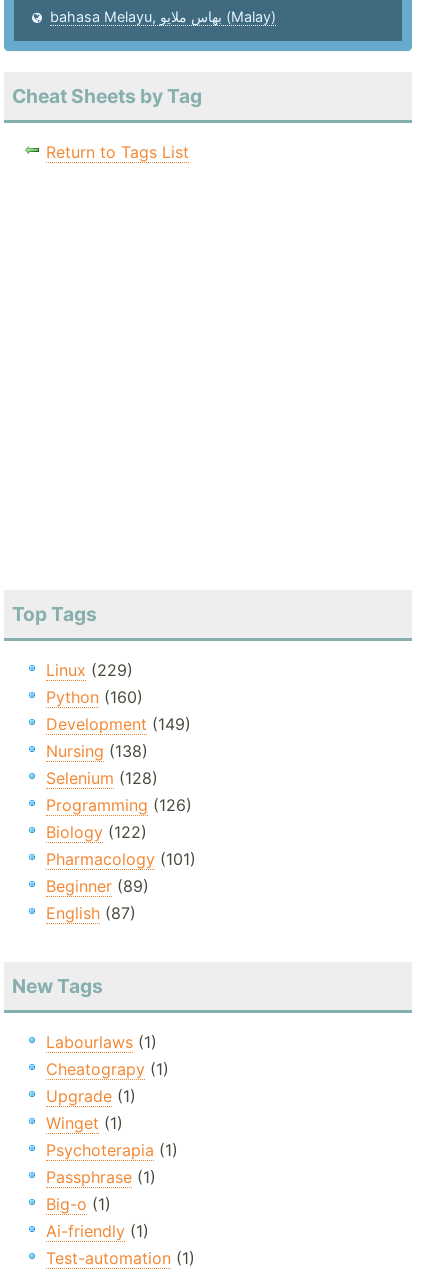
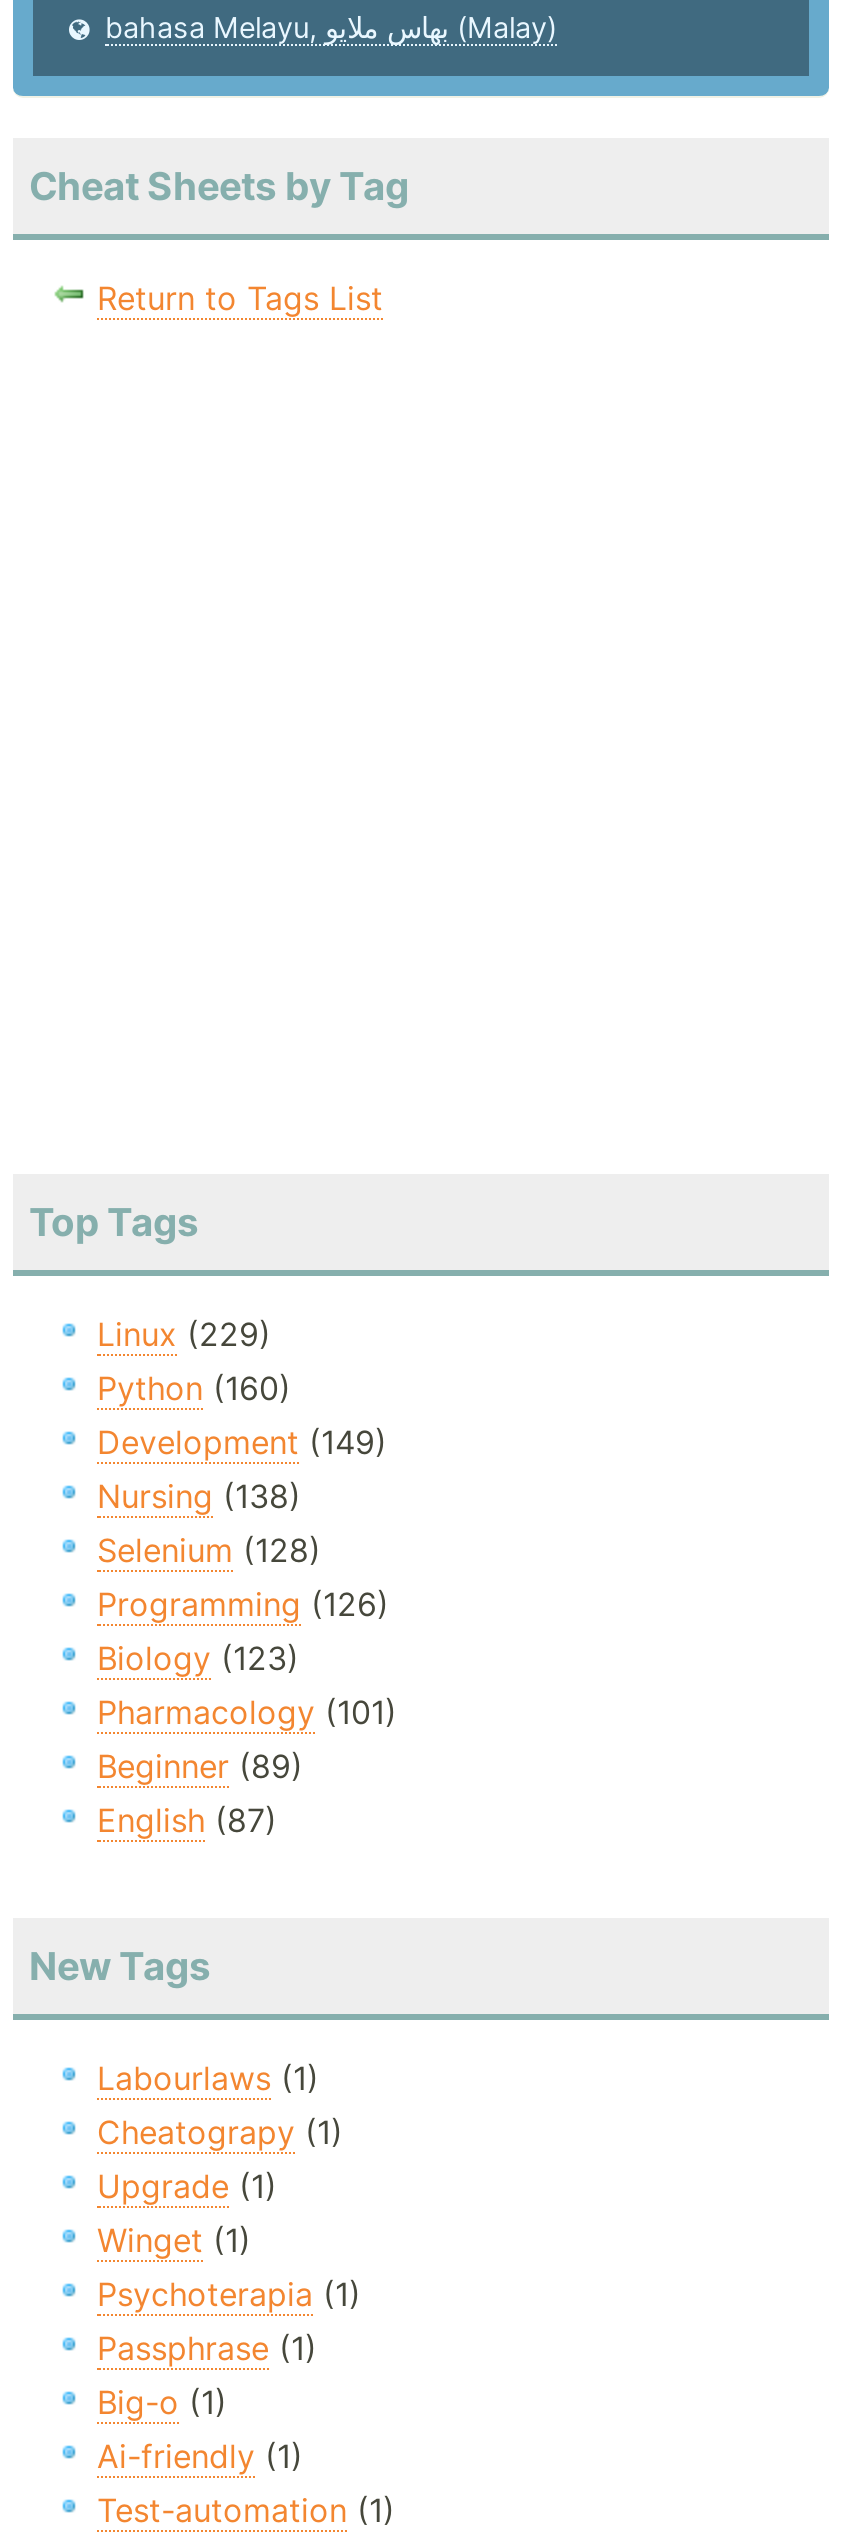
- Biology (122)
+ Biology (123)
